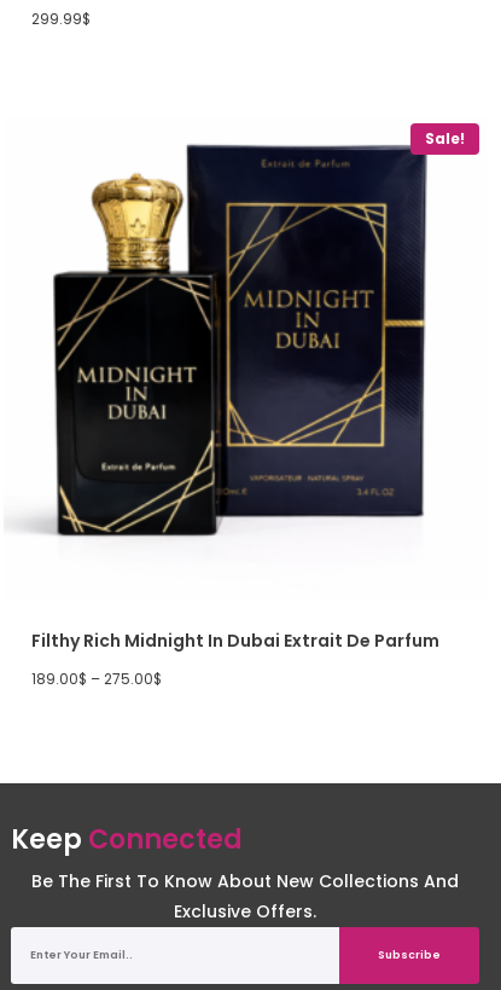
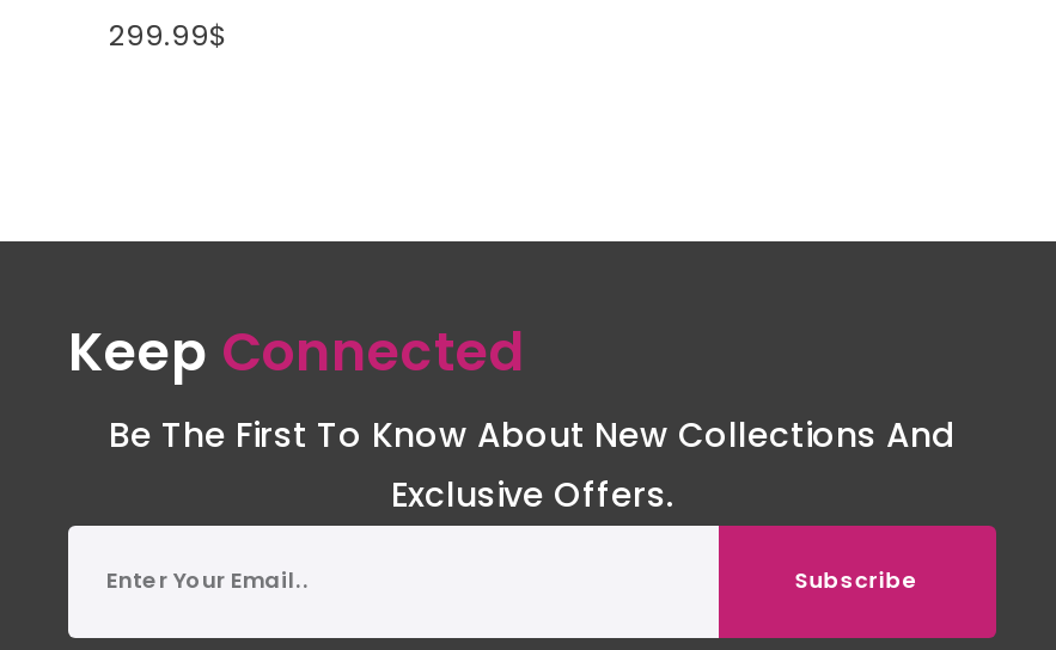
- [image]
- Sale!

- Filthy Rich Midnight In Dubai Extrait De Parfum
- 189.00$ – 275.00$
